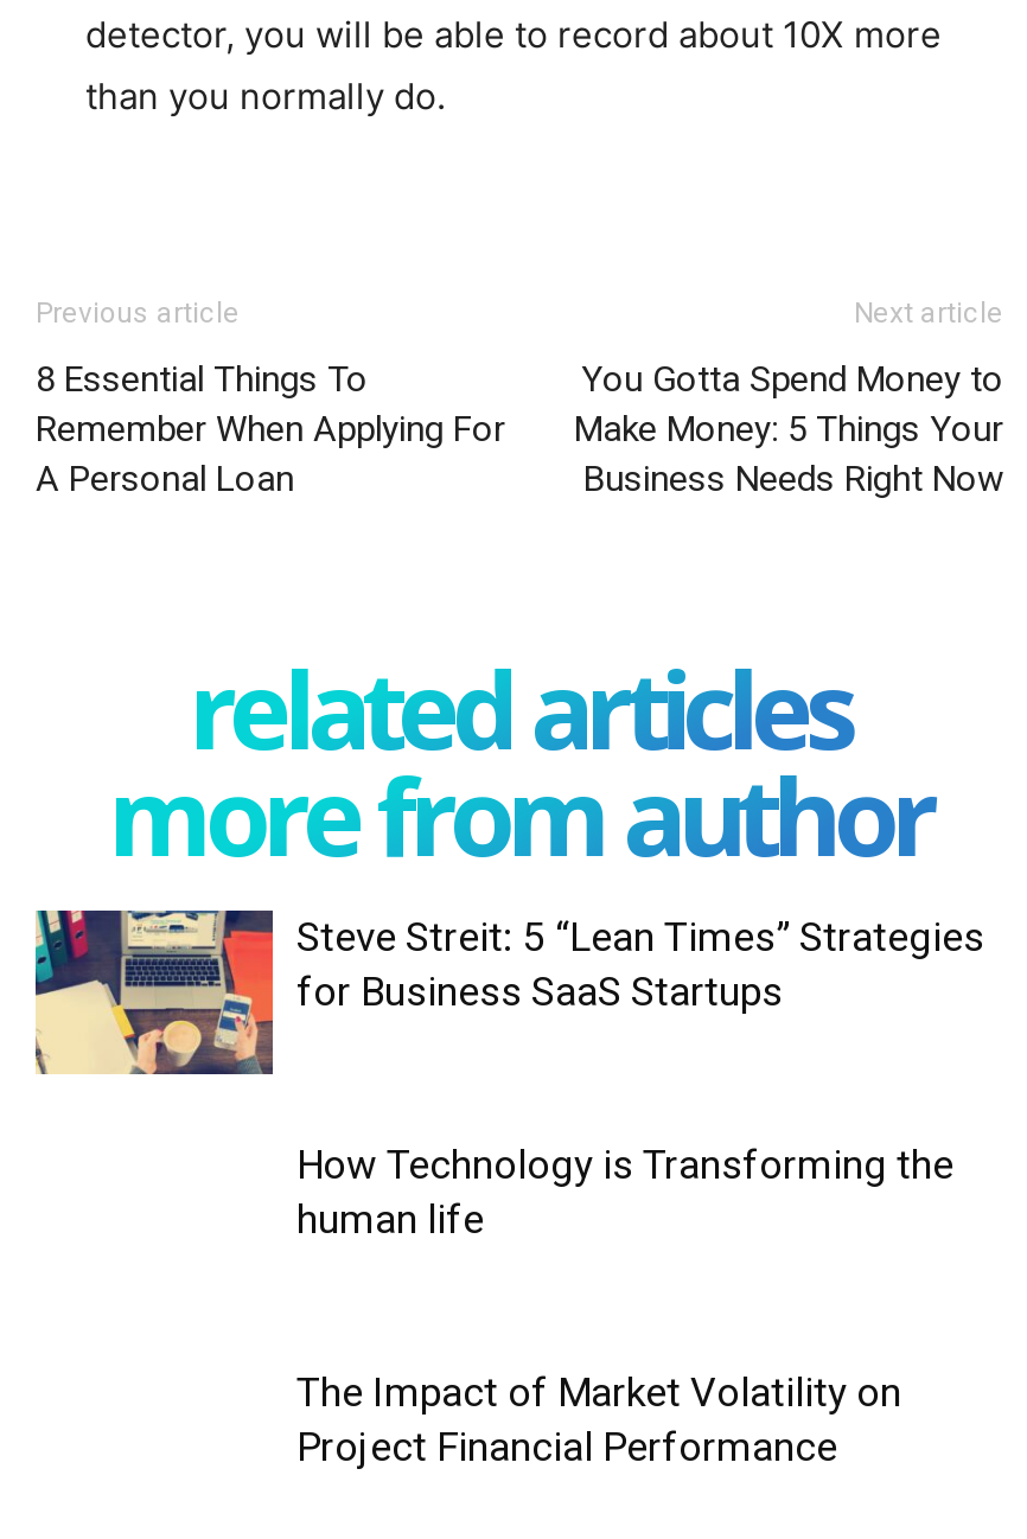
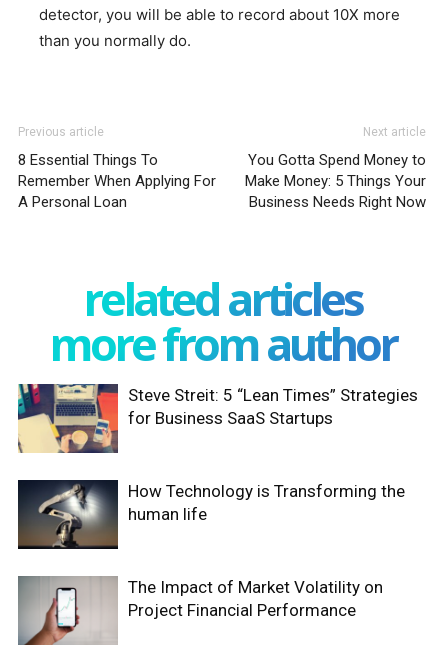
+ [image]

+ [image]
